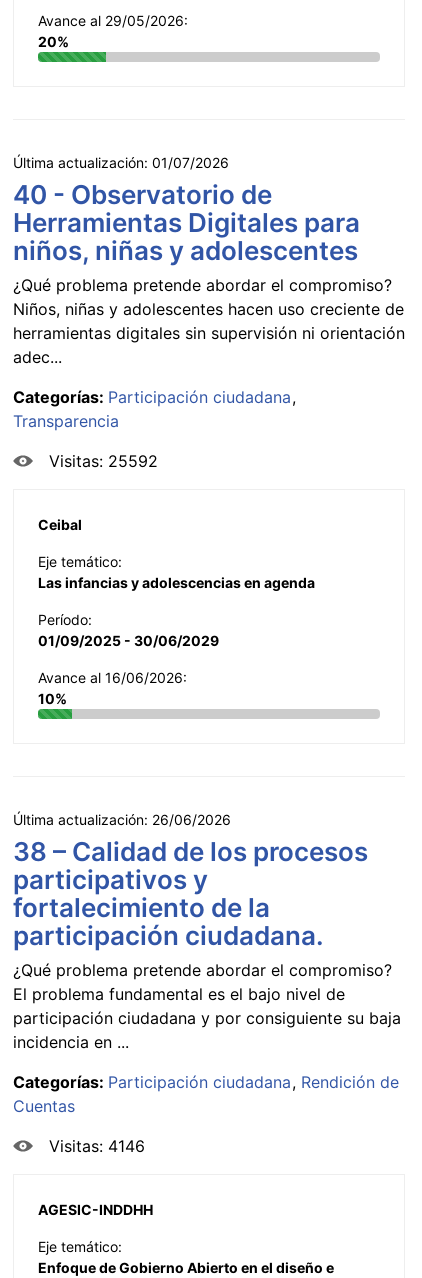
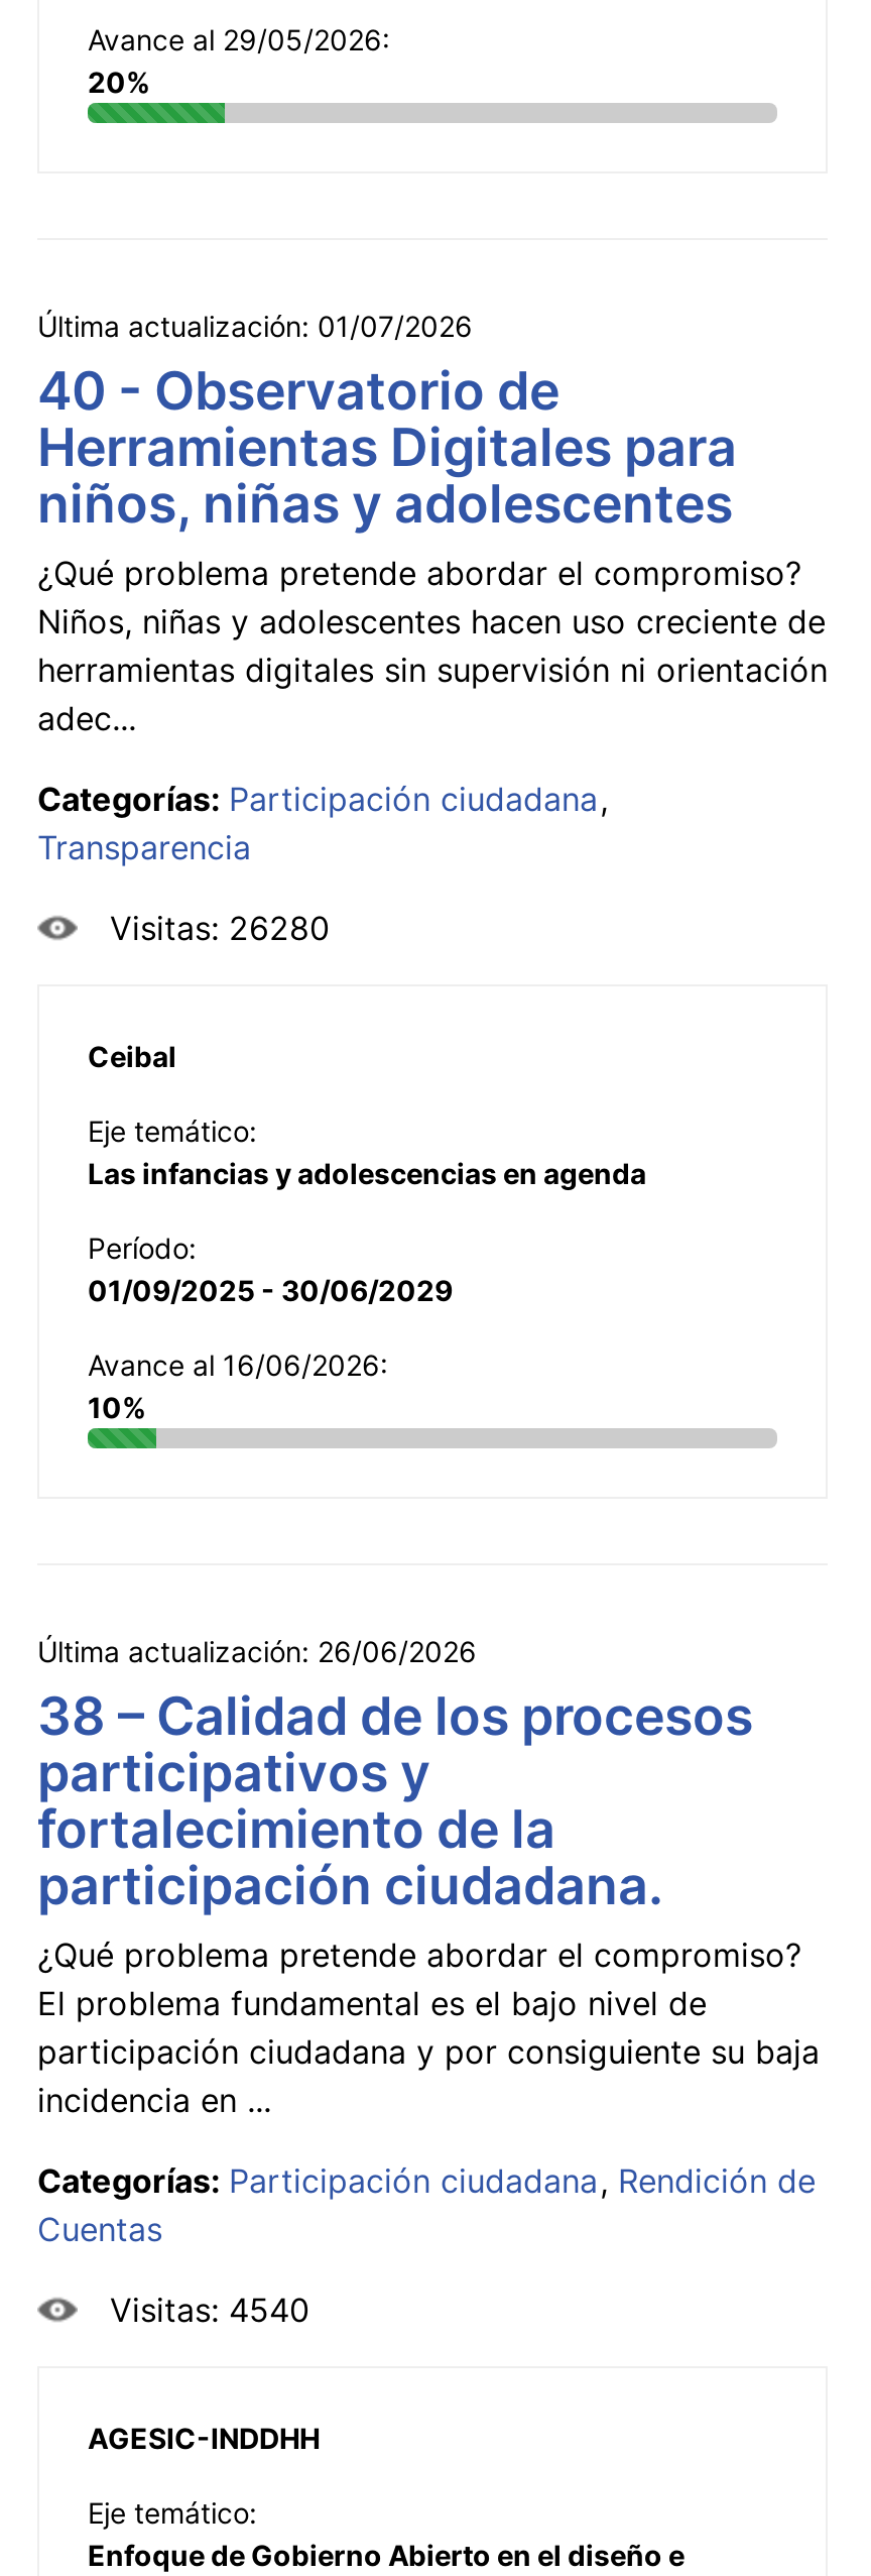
- Visitas: 25592
+ Visitas: 26280

- Visitas: 4146
+ Visitas: 4540
